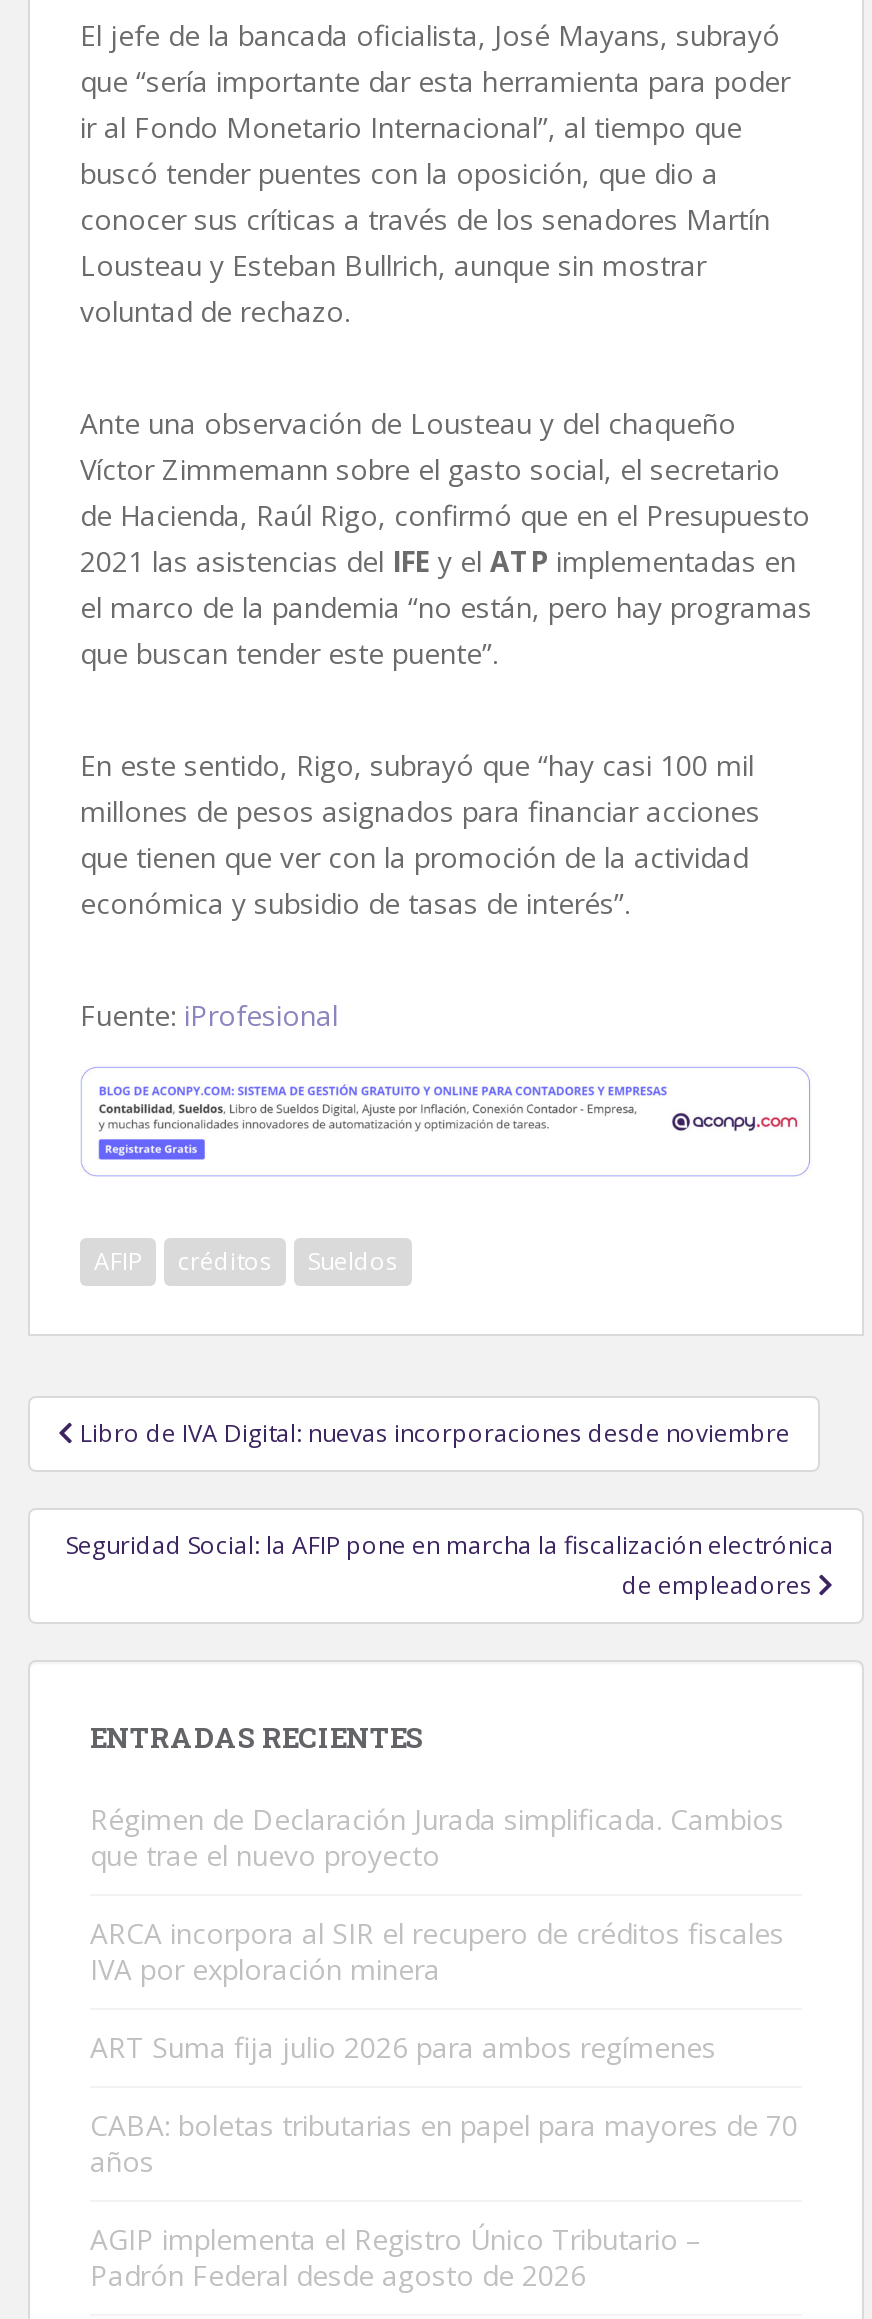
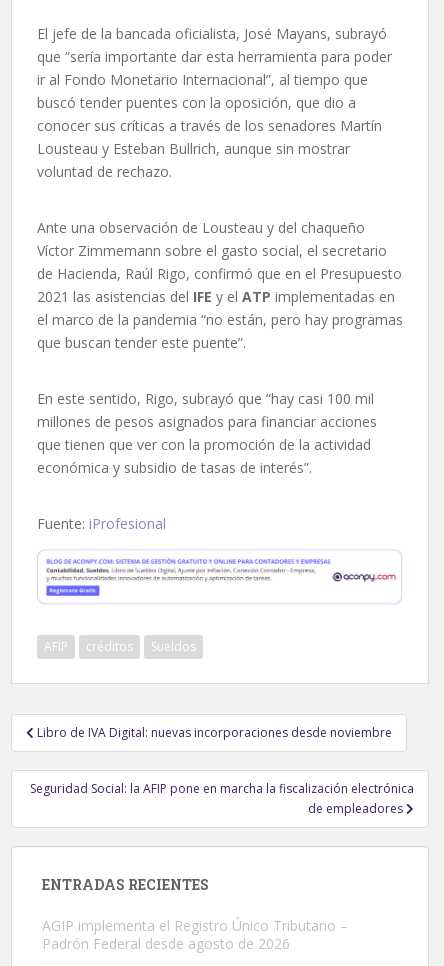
- Régimen de Declaración Jurada simplificada. Cambios
- que trae el nuevo proyecto
- ARCA incorpora al SIR el recupero de créditos fiscales
- IVA por exploración minera
- ART Suma fija julio 2026 para ambos regímenes
- CABA: boletas tributarias en papel para mayores de 70
- años
